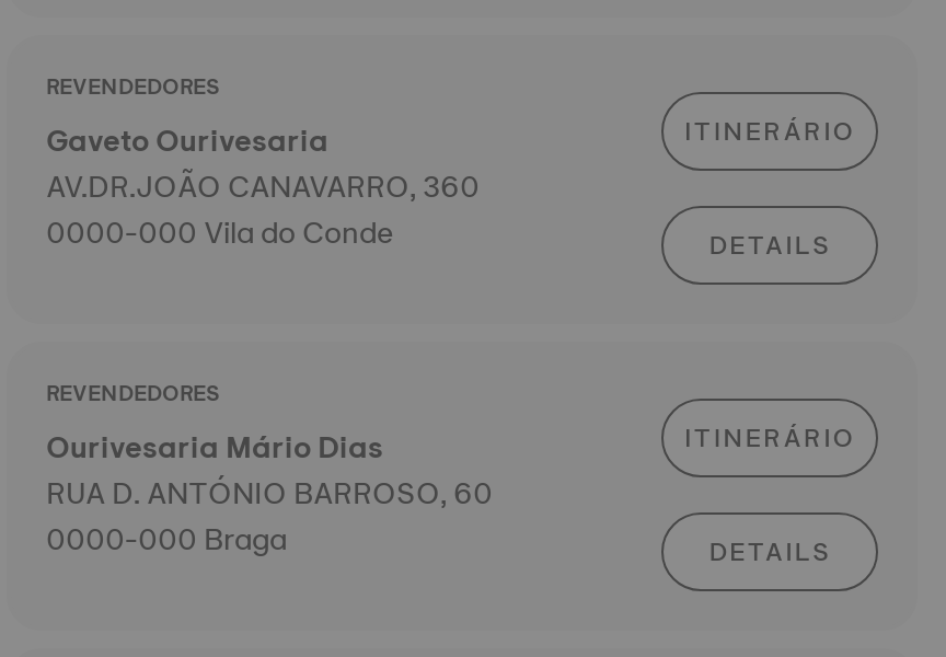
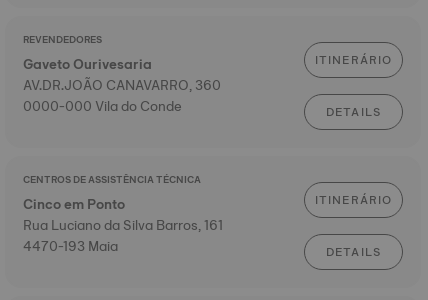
- REVENDEDORES
- Ourivesaria Mário Dias
- RUA D. ANTÓNIO BARROSO, 60
- 0000-000 Braga
+ CENTROS DE ASSISTÊNCIA TÉCNICA
+ Cinco em Ponto
+ Rua Luciano da Silva Barros, 161
+ 4470-193 Maia
